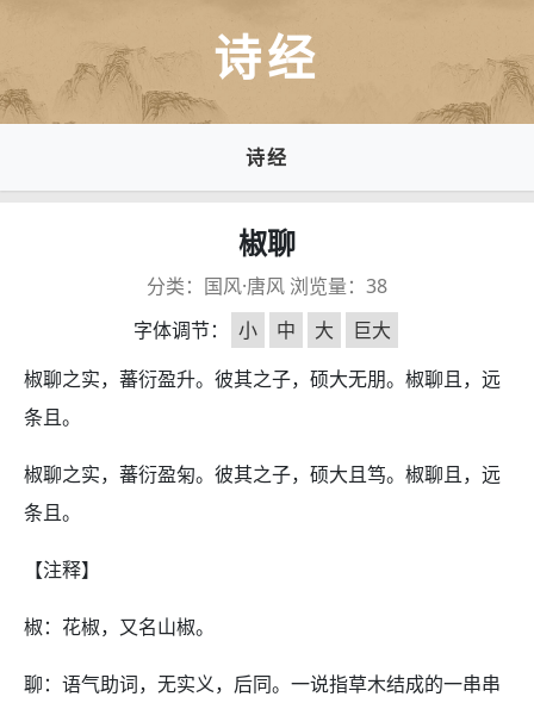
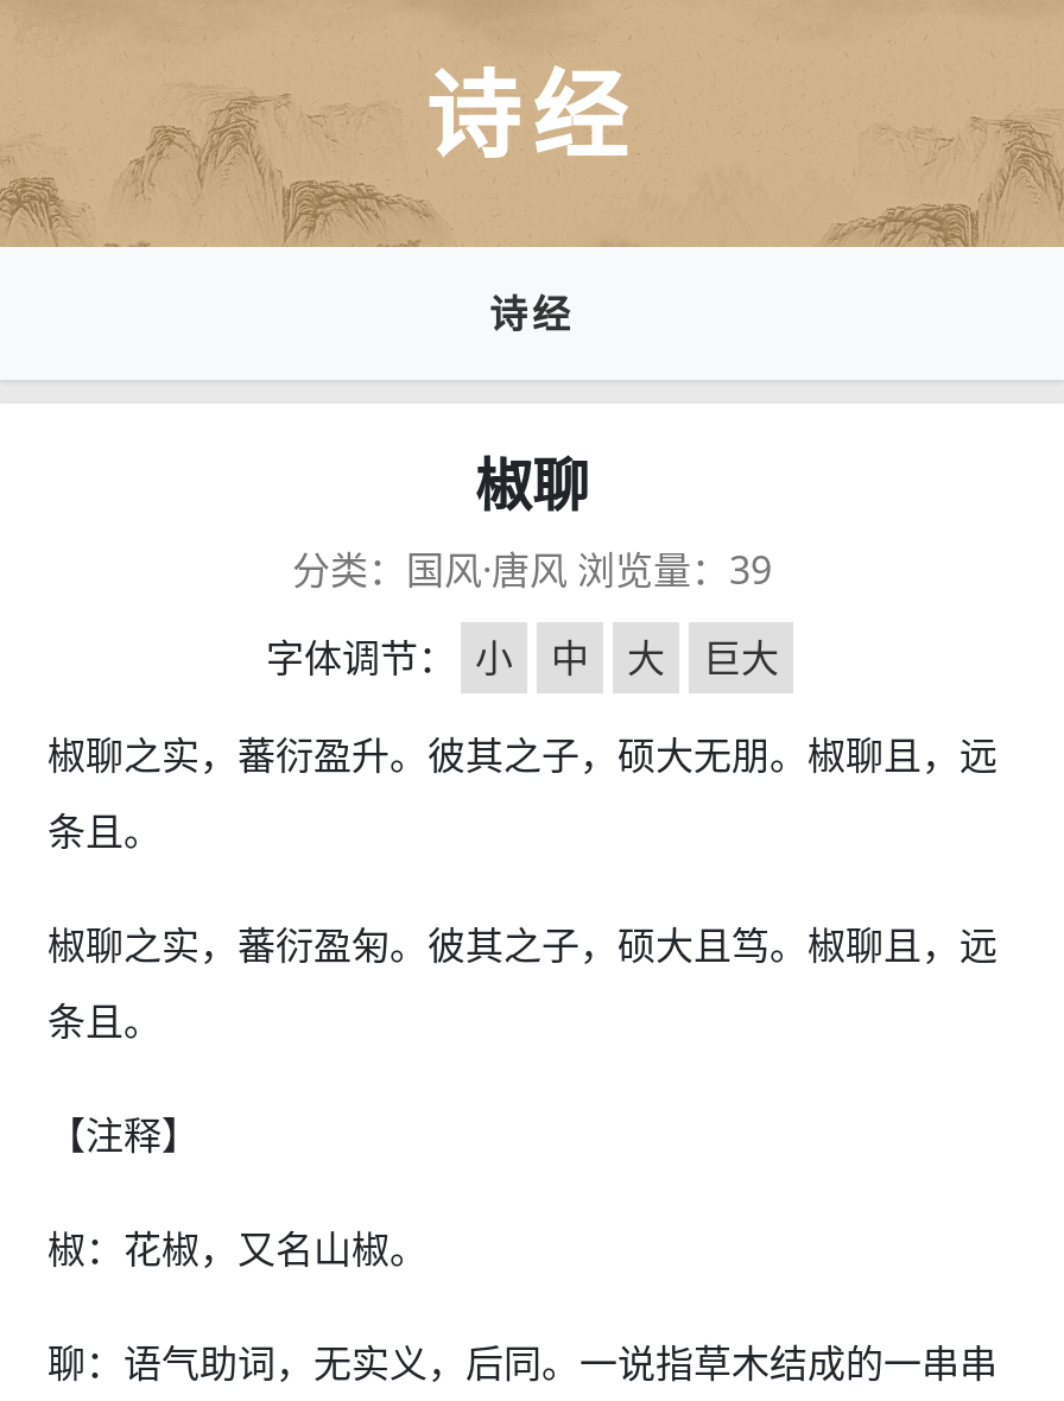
- 分类：国风·唐风浏览量：38
+ 分类：国风·唐风浏览量：39
